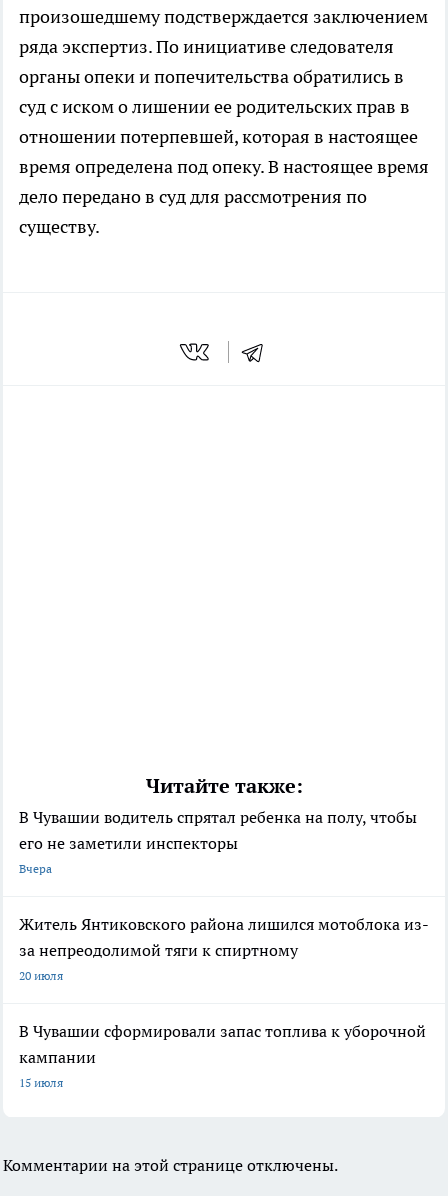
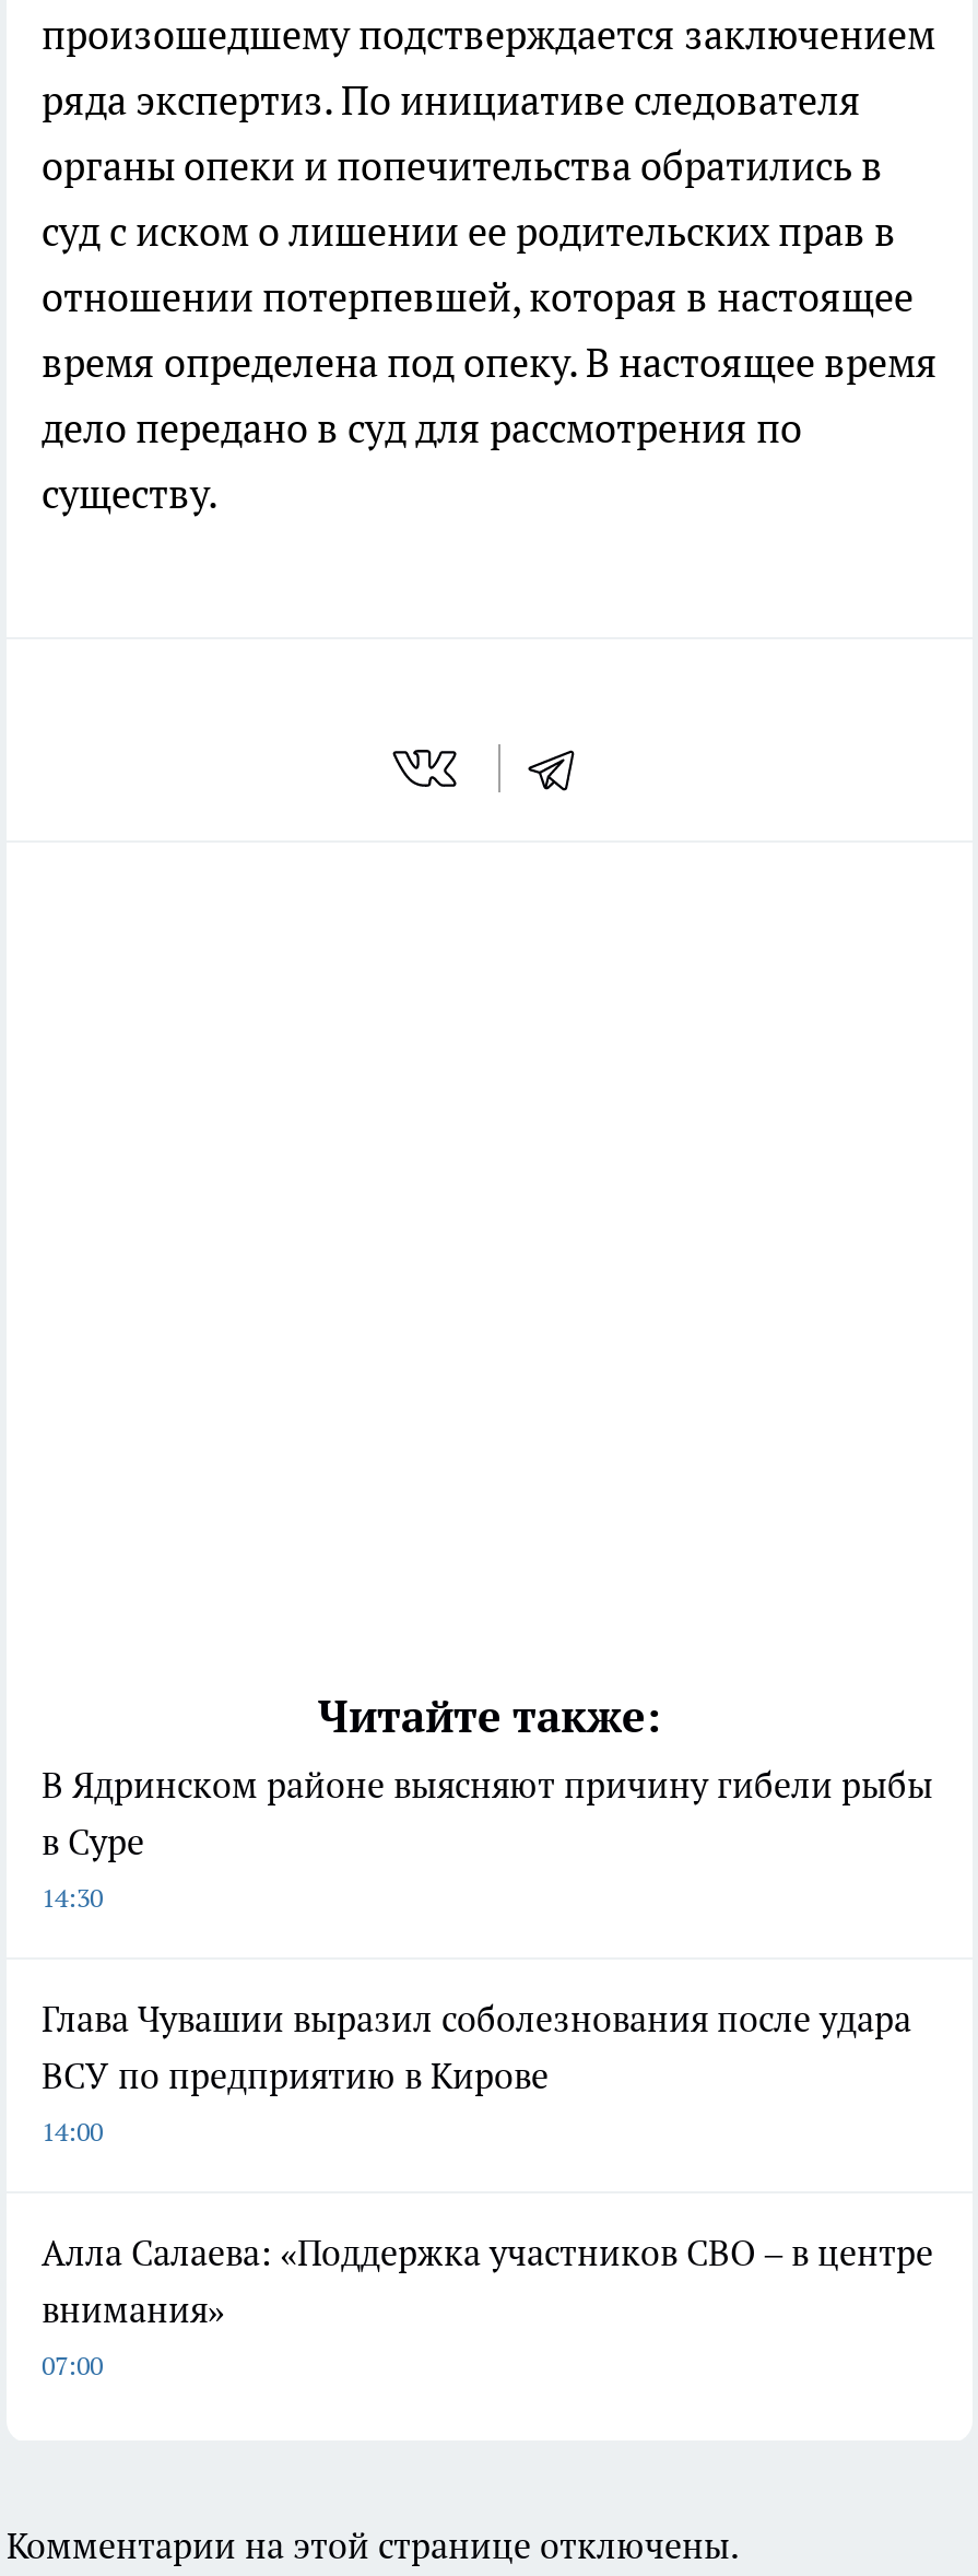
- В Чувашии водитель спрятал ребенка на полу, чтобы
- его не заметили инспекторы
- Вчера
+ В Ядринском районе выясняют причину гибели рыбы
+ в Суре
+ 14:30

- Житель Янтиковского района лишился мотоблока из-
- за непреодолимой тяги к спиртному
- 20 июля
+ Глава Чувашии выразил соболезнования после удара
+ ВСУ по предприятию в Кирове
+ 14:00

- В Чувашии сформировали запас топлива к уборочной
- кампании
- 15 июля
+ Алла Салаева: «Поддержка участников СВО – в центре
+ внимания»
+ 07:00
